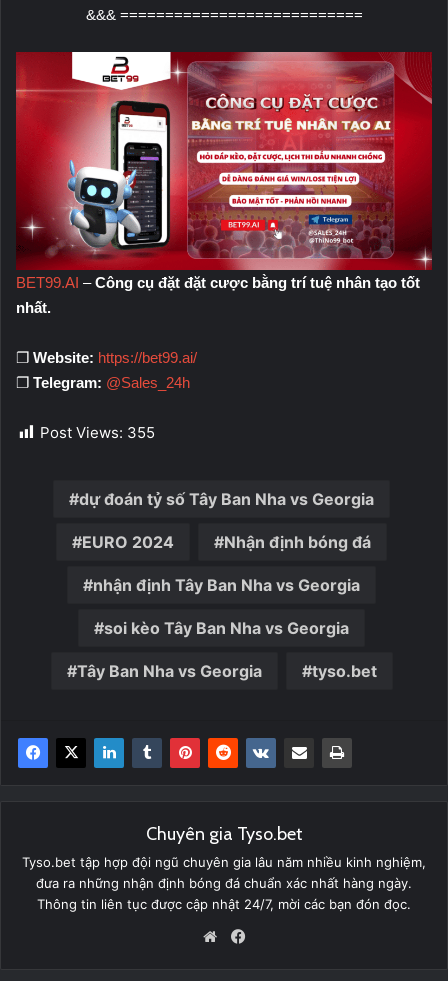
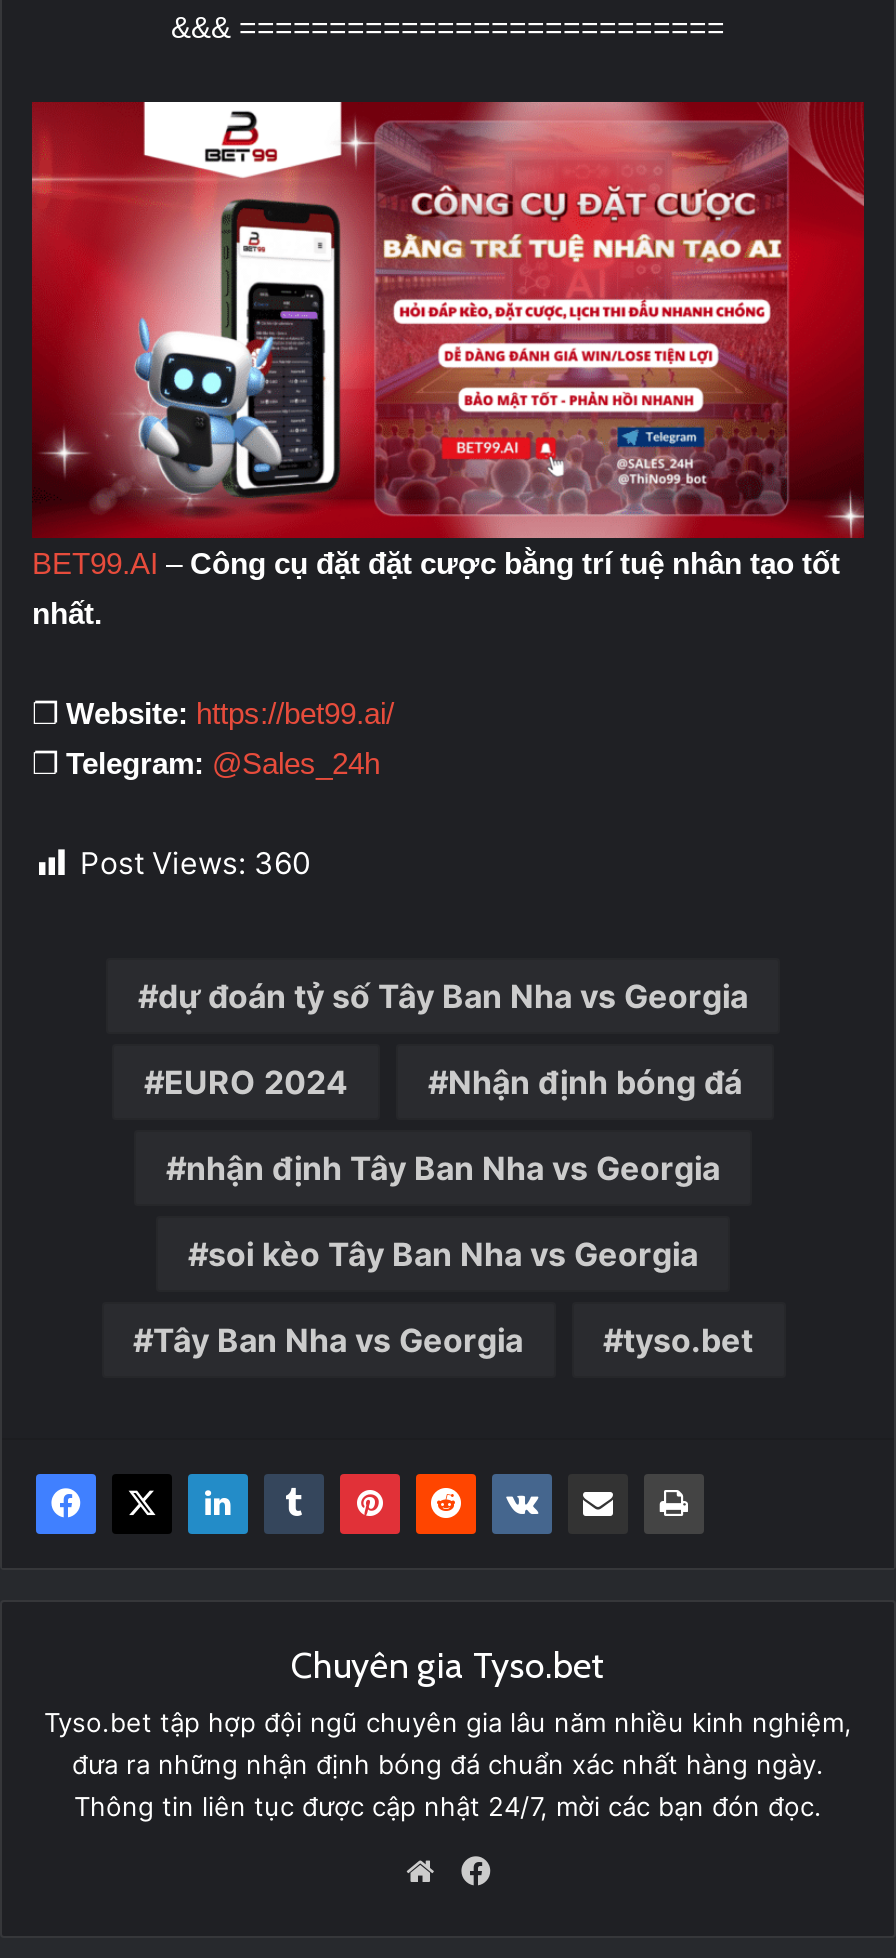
- Post Views: 355
+ Post Views: 360
